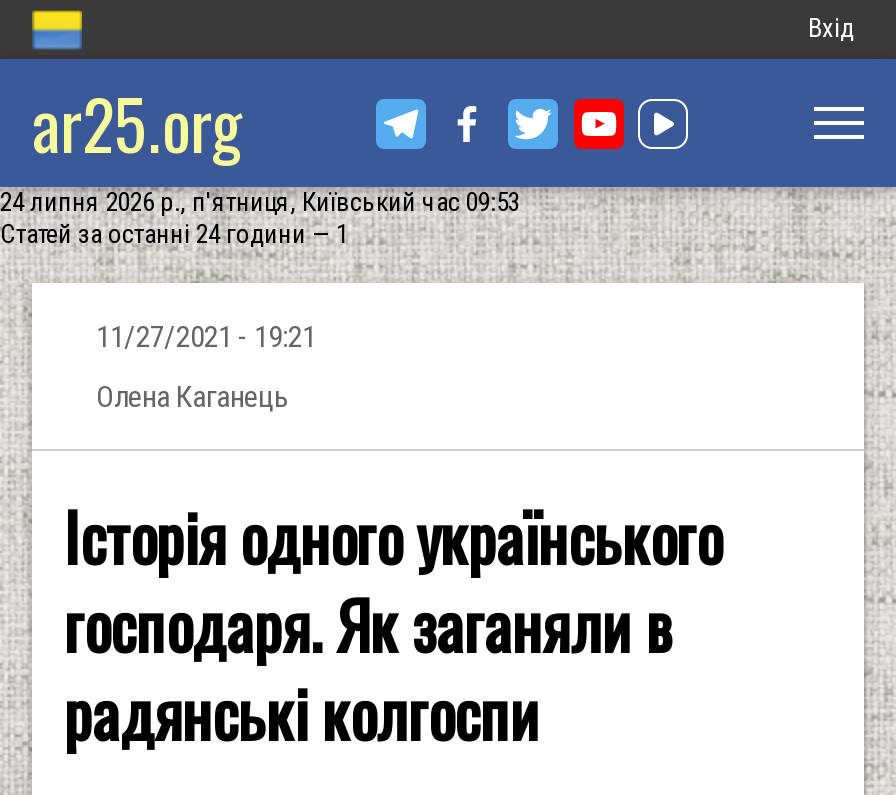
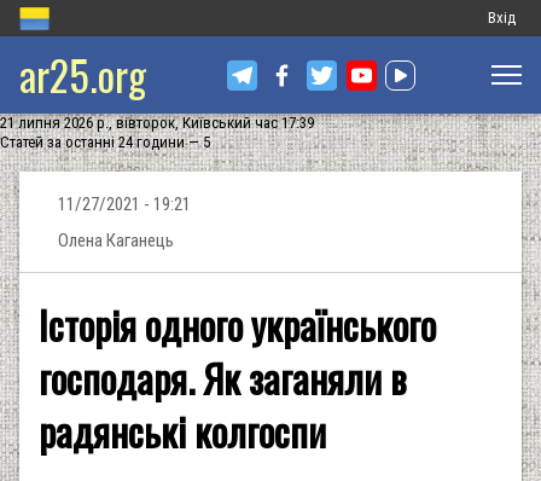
- 24 липня 2026 р., п'ятниця, Київський час 09:53
+ 21 липня 2026 р., вівторок, Київський час 17:39

- Статей за останні 24 години — 1
+ Статей за останні 24 години — 5
